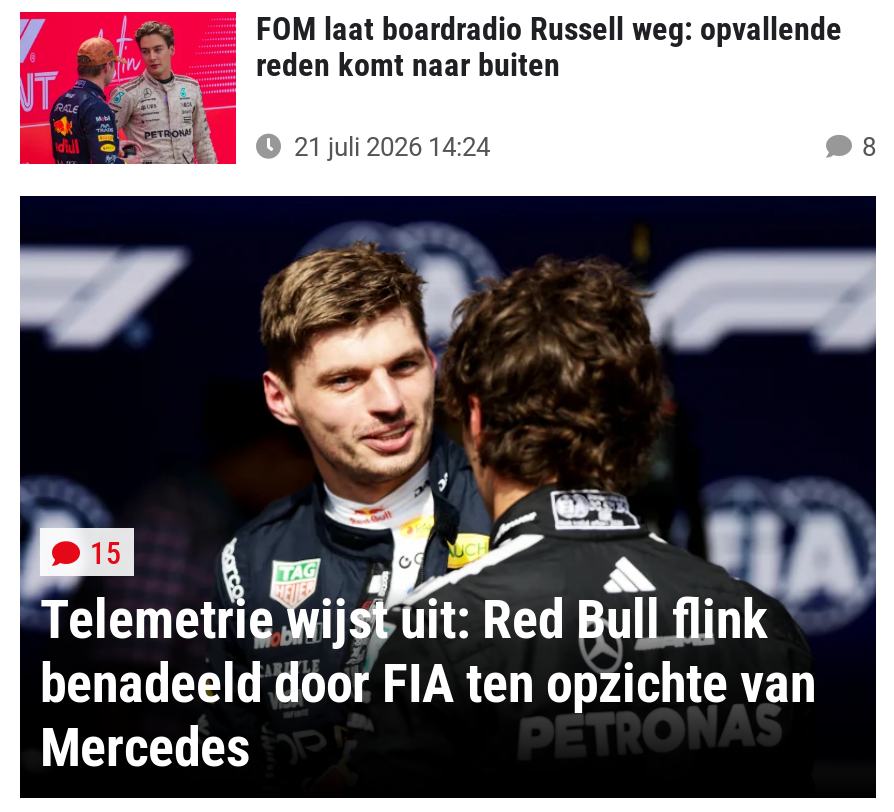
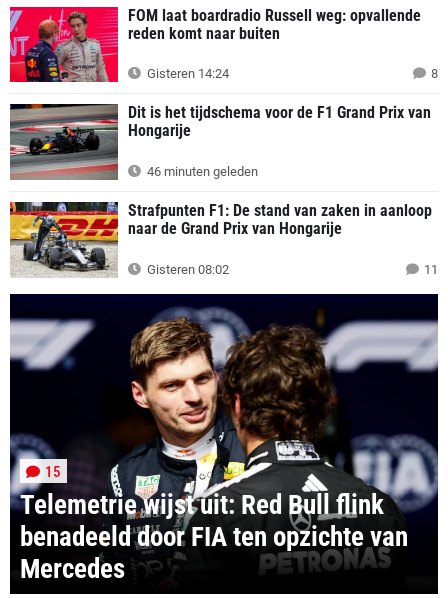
- 21 juli 2026 14:24
+ Gisteren 14:24

+ [image]
+ Dit is het tijdschema voor de F1 Grand Prix van
+ Hongarije
+ 46 minuten geleden
+ Strafpunten F1: De stand van zaken in aanloop
+ naar de Grand Prix van Hongarije
+ Gisteren 08:02
+ 11

+ [image]
